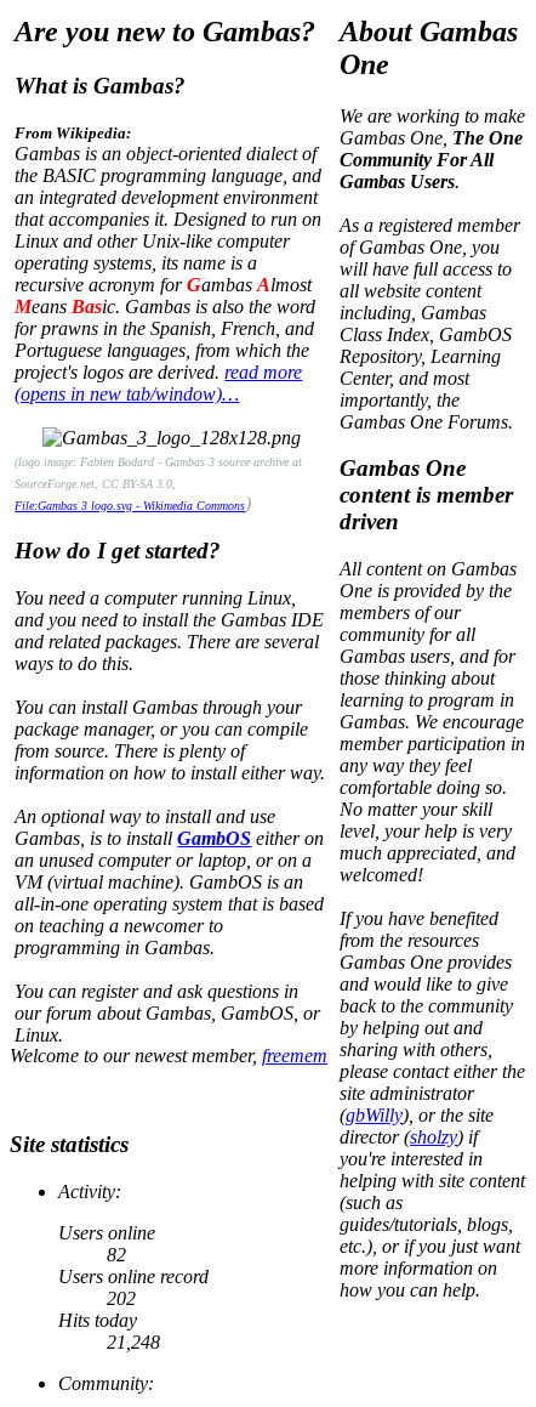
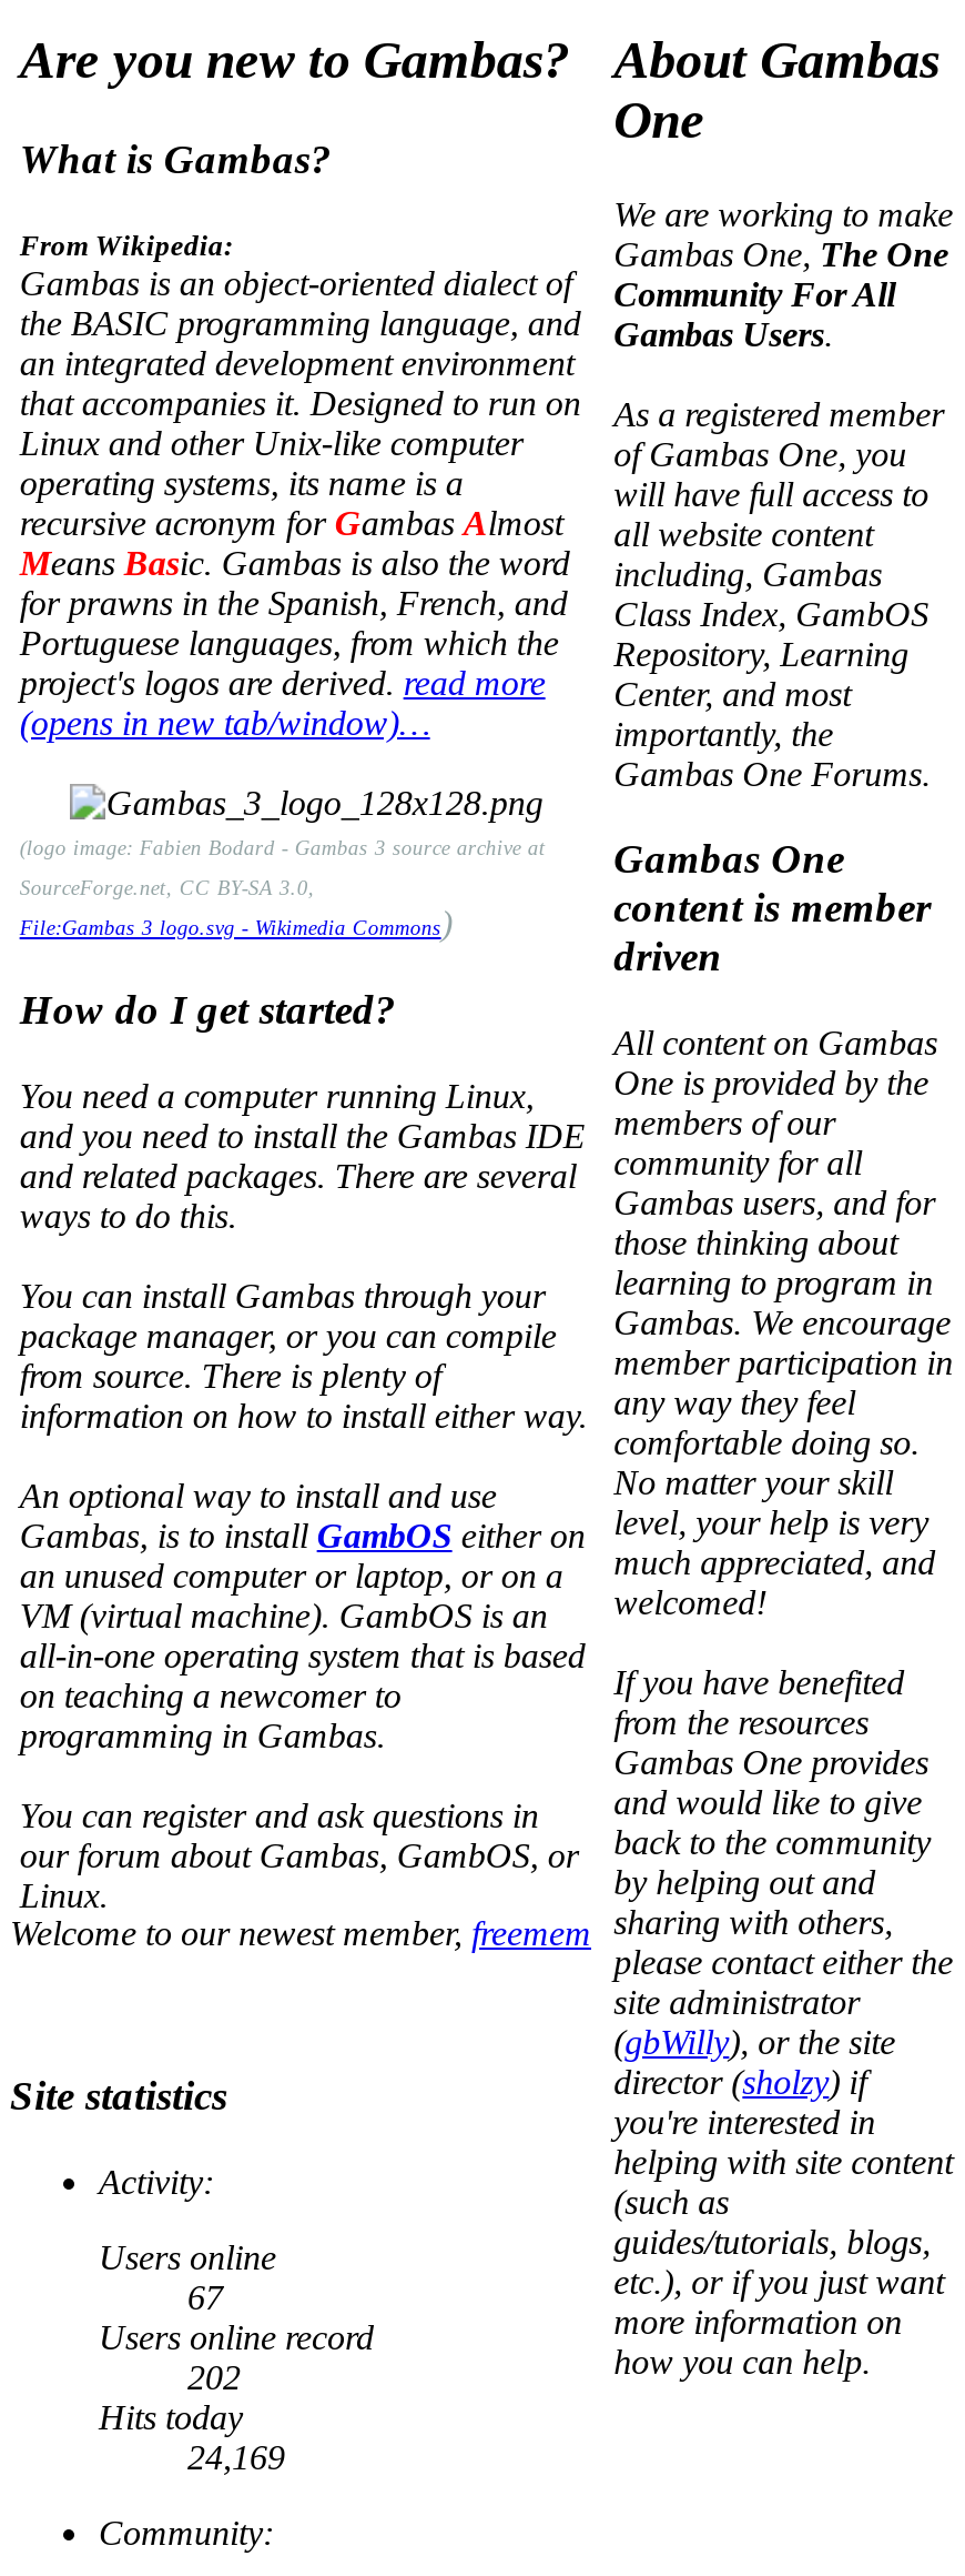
- 82
+ 67

- 21,248
+ 24,169
